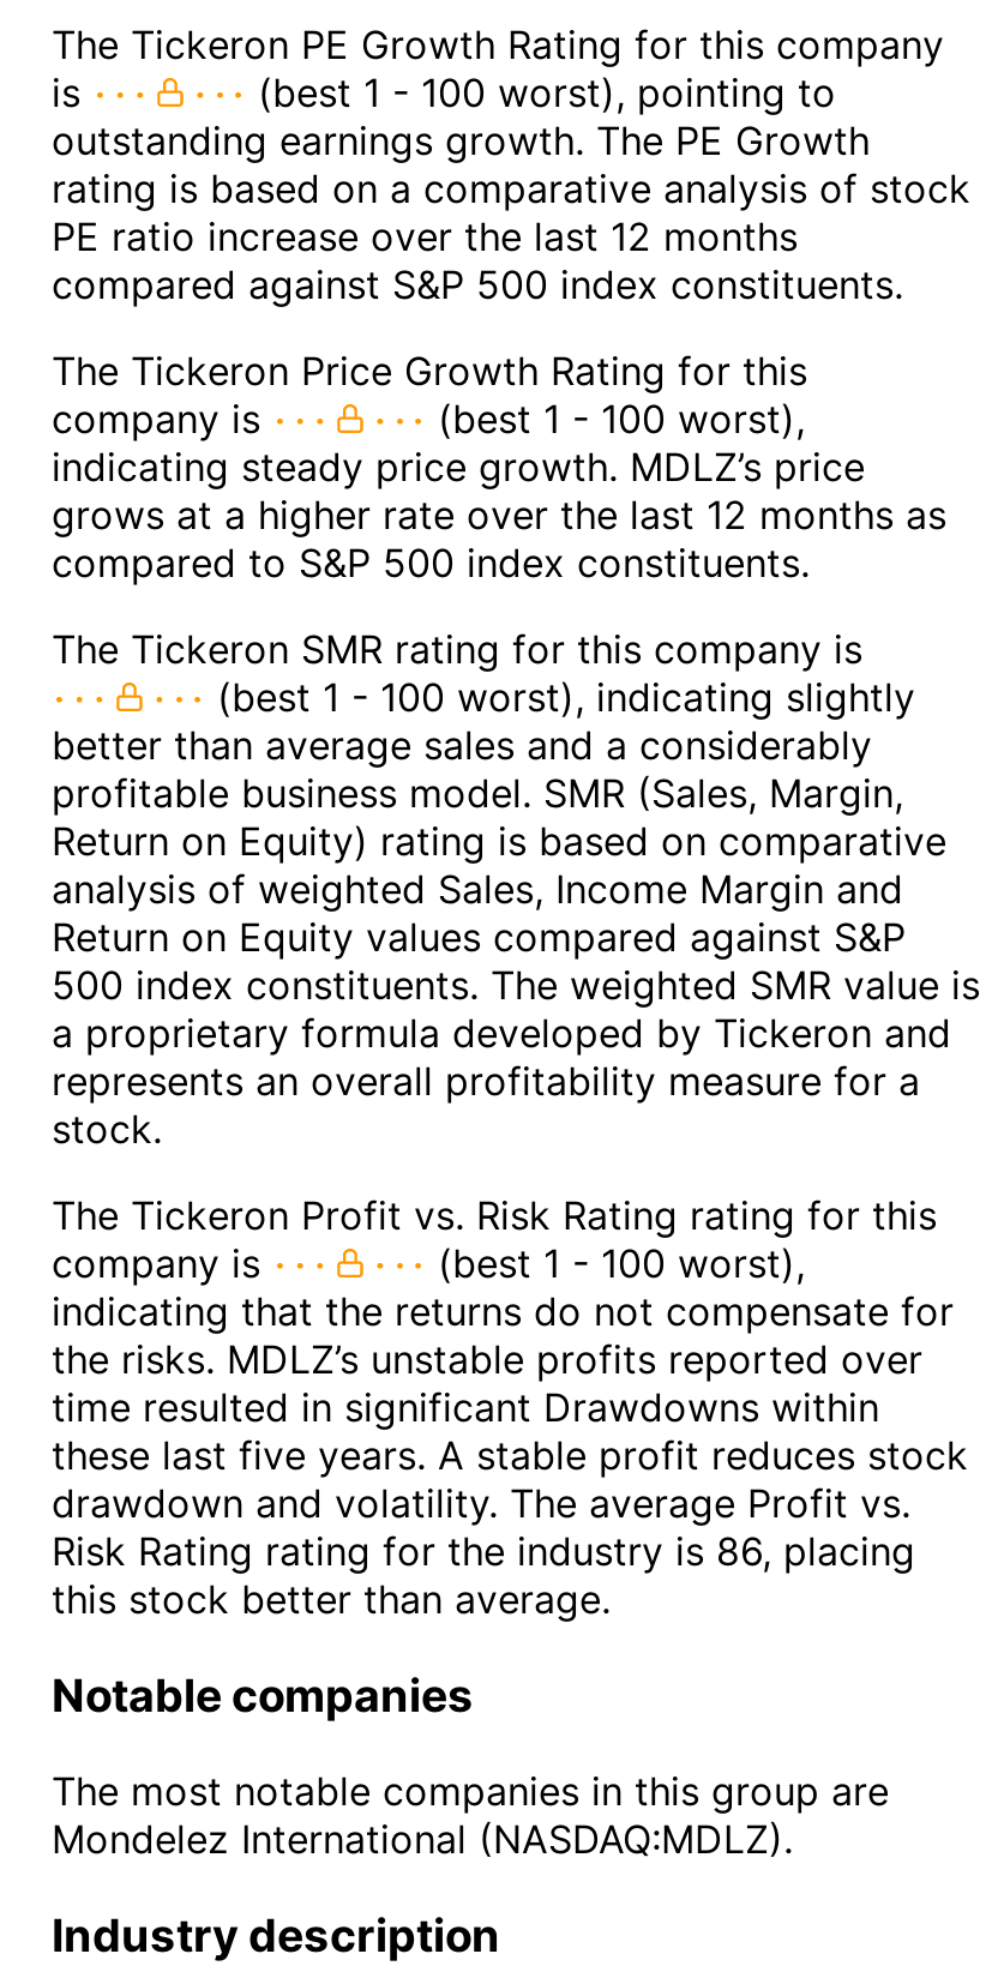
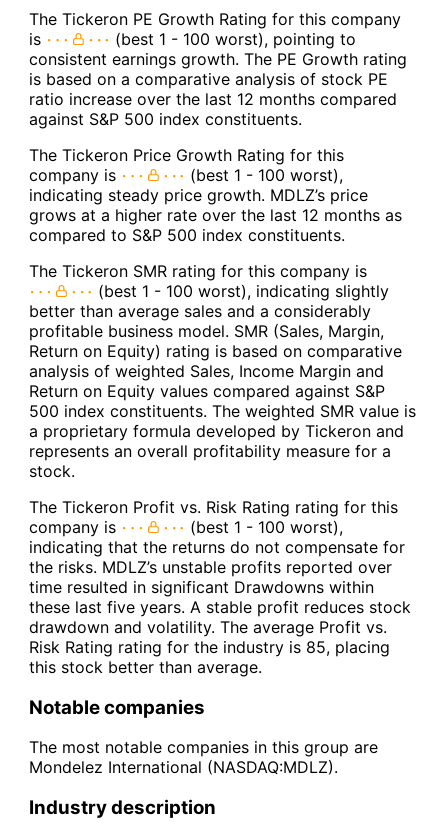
- outstanding earnings growth. The PE Growth
- rating is based on a comparative analysis of stock
- PE ratio increase over the last 12 months
- compared against S&P 500 index constituents.
+ consistent earnings growth. The PE Growth rating
+ is based on a comparative analysis of stock PE
+ ratio increase over the last 12 months compared
+ against S&P 500 index constituents.

- Risk Rating rating for the industry is 86, placing
+ Risk Rating rating for the industry is 85, placing
